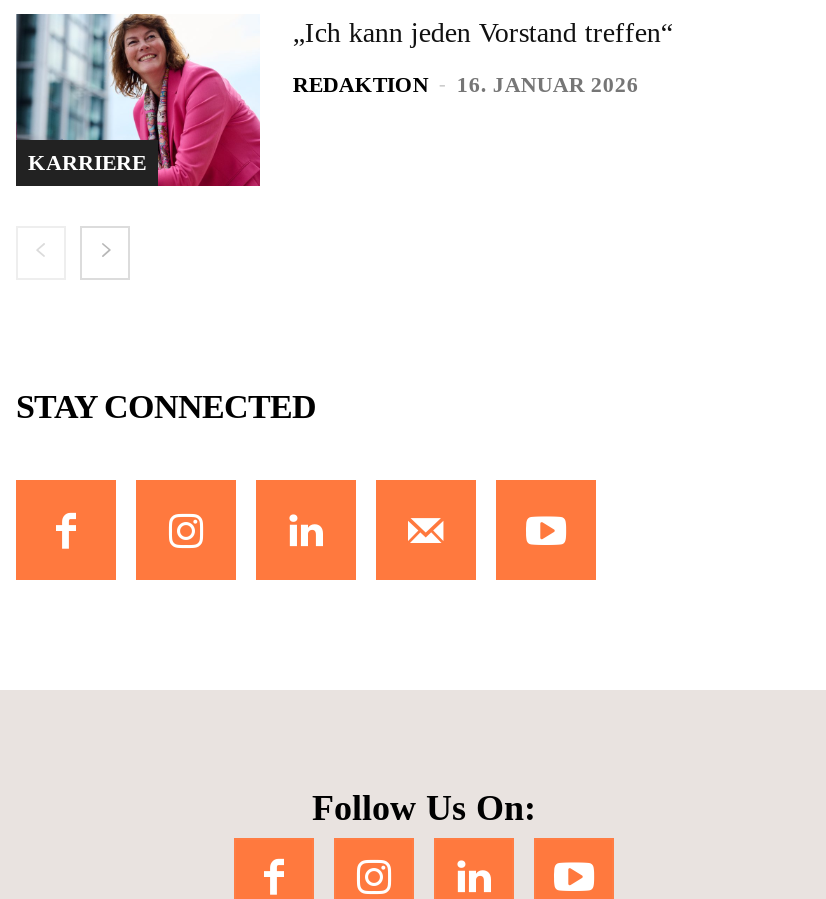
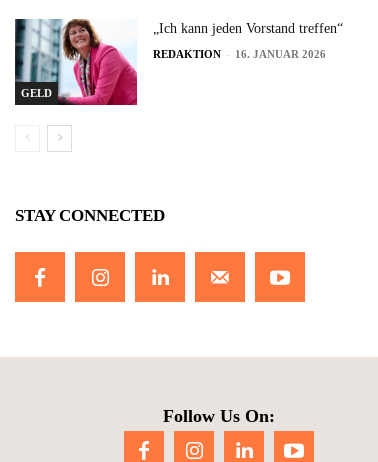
- KARRIERE
+ GELD
